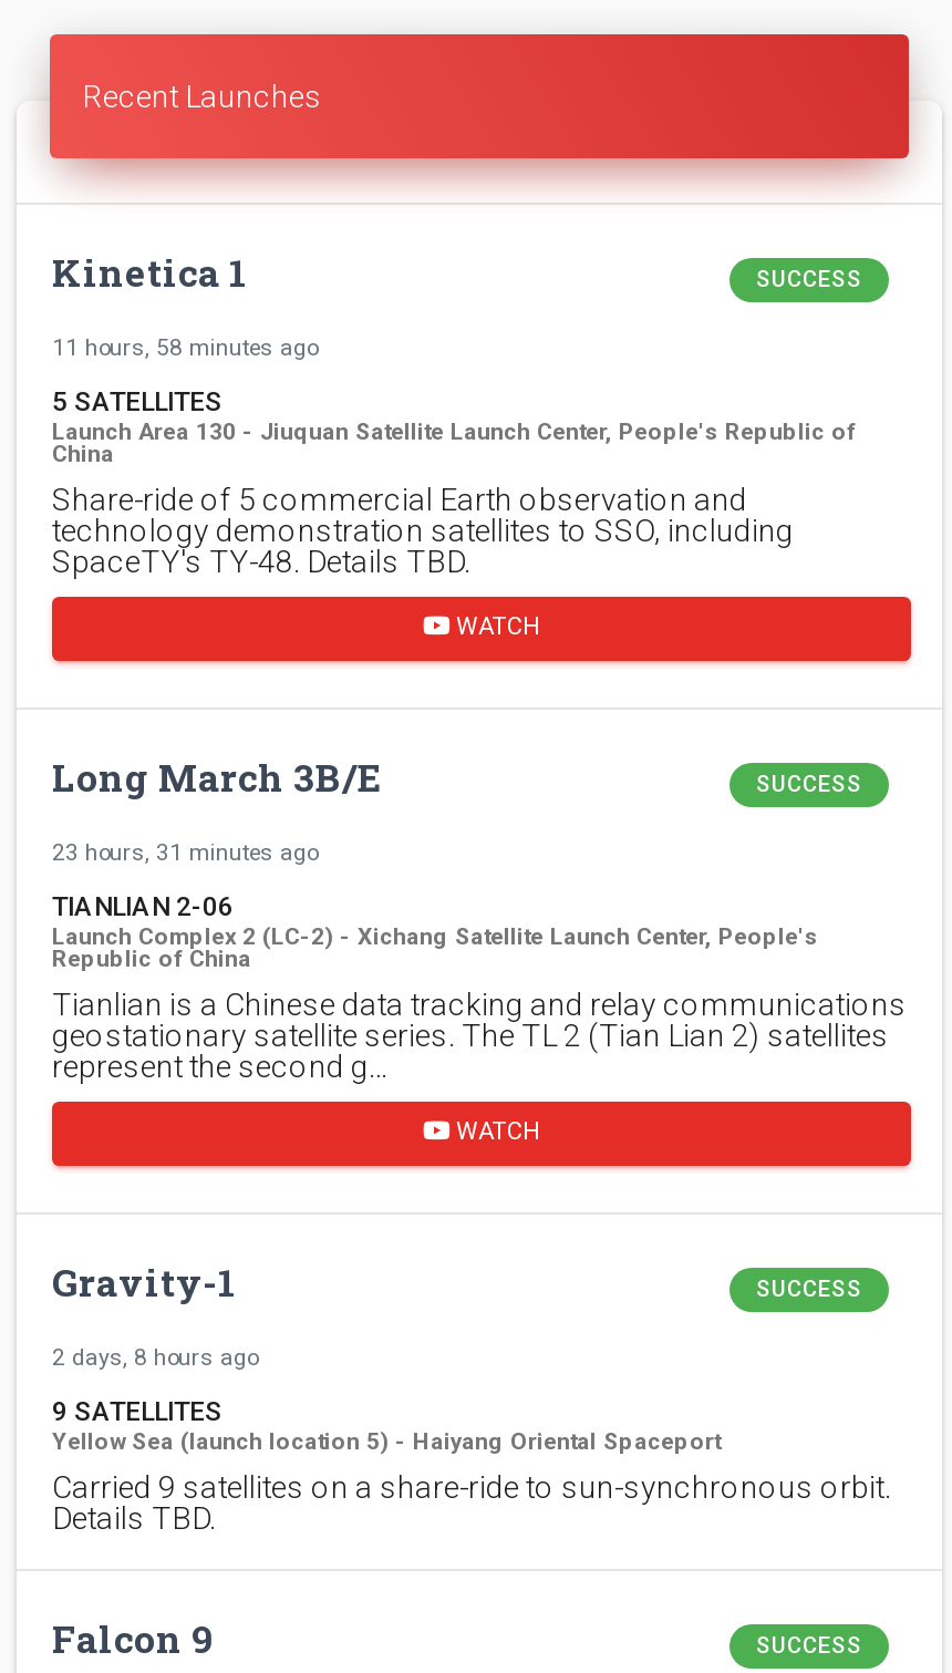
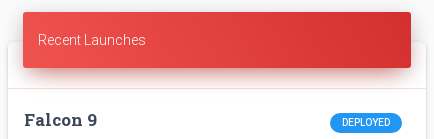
- Kinetica 1
- SUCCESS
- 11 hours, 58 minutes ago
- 5 SATELLITES
- Launch Area 130 - Jiuquan Satellite Launch Center, People's Republic of
- China
- Share-ride of 5 commercial Earth observation and
- technology demonstration satellites to SSO, including
- SpaceTY's TY-48. Details TBD.
- WATCH
- Long March 3B/E
- SUCCESS
- 23 hours, 31 minutes ago
- TIANLIAN 2-06
- Launch Complex 2 (LC-2) - Xichang Satellite Launch Center, People's
- Republic of China
- Tianlian is a Chinese data tracking and relay communications
- geostationary satellite series. The TL 2 (Tian Lian 2) satellites
- represent the second g…
- WATCH
- Gravity-1
- SUCCESS
- 2 days, 8 hours ago
- 9 SATELLITES
- Yellow Sea (launch location 5) - Haiyang Oriental Spaceport
- Carried 9 satellites on a share-ride to sun-synchronous orbit.
- Details TBD.

- SUCCESS
+ DEPLOYED
